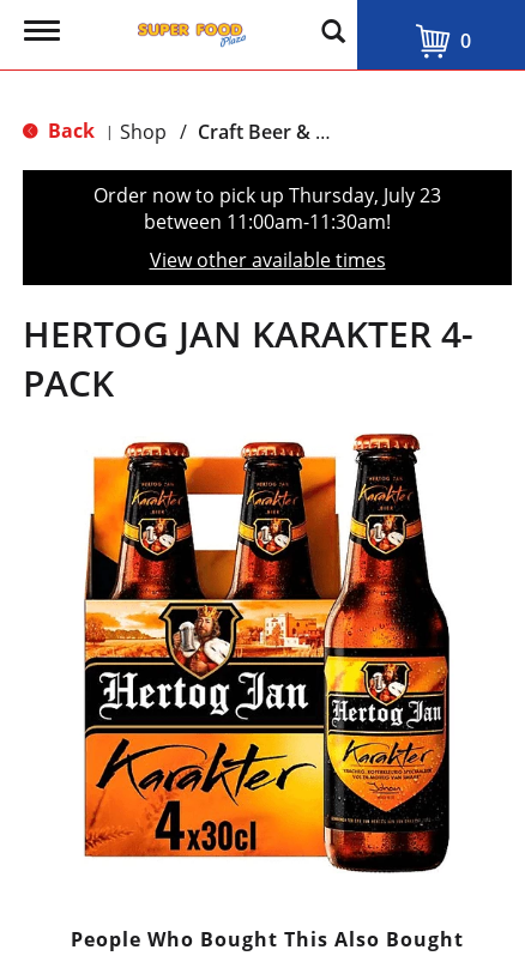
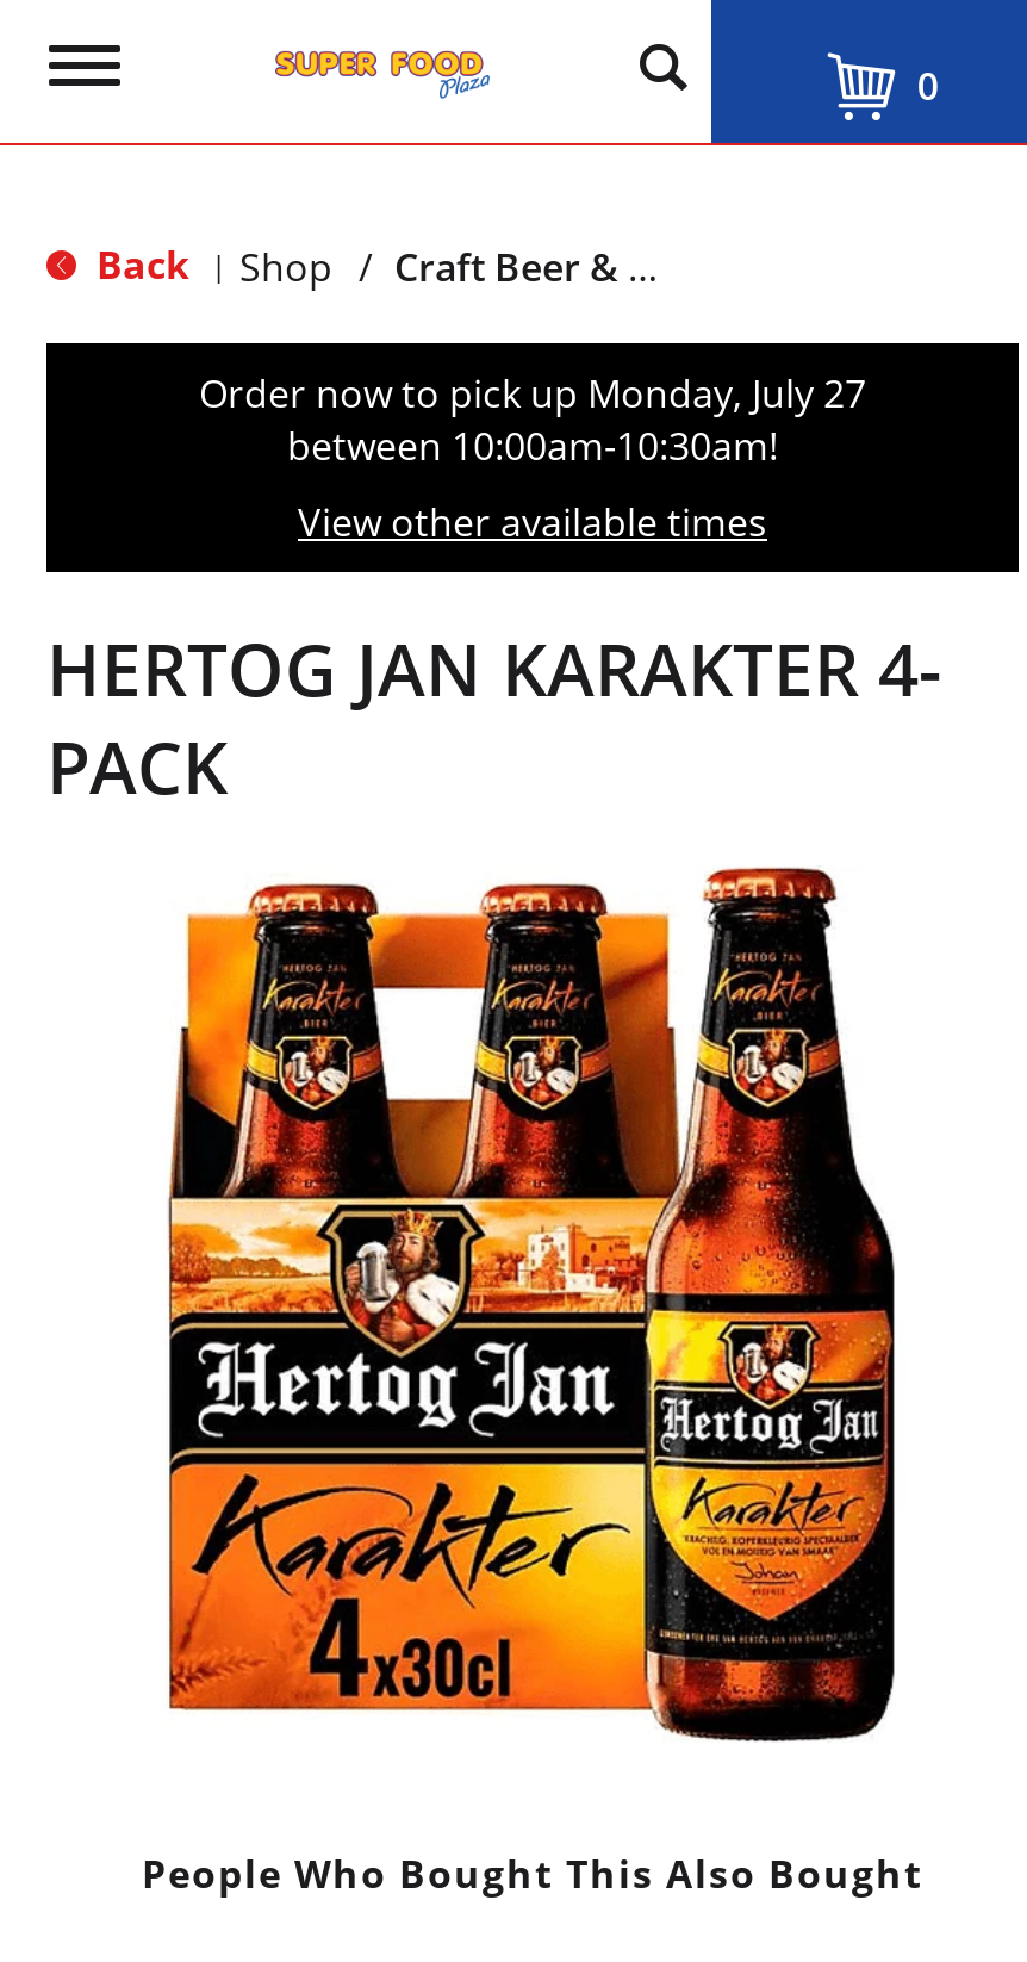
- Order now to pick up Thursday, July 23
+ Order now to pick up Monday, July 27

- between 11:00am-11:30am!
+ between 10:00am-10:30am!
